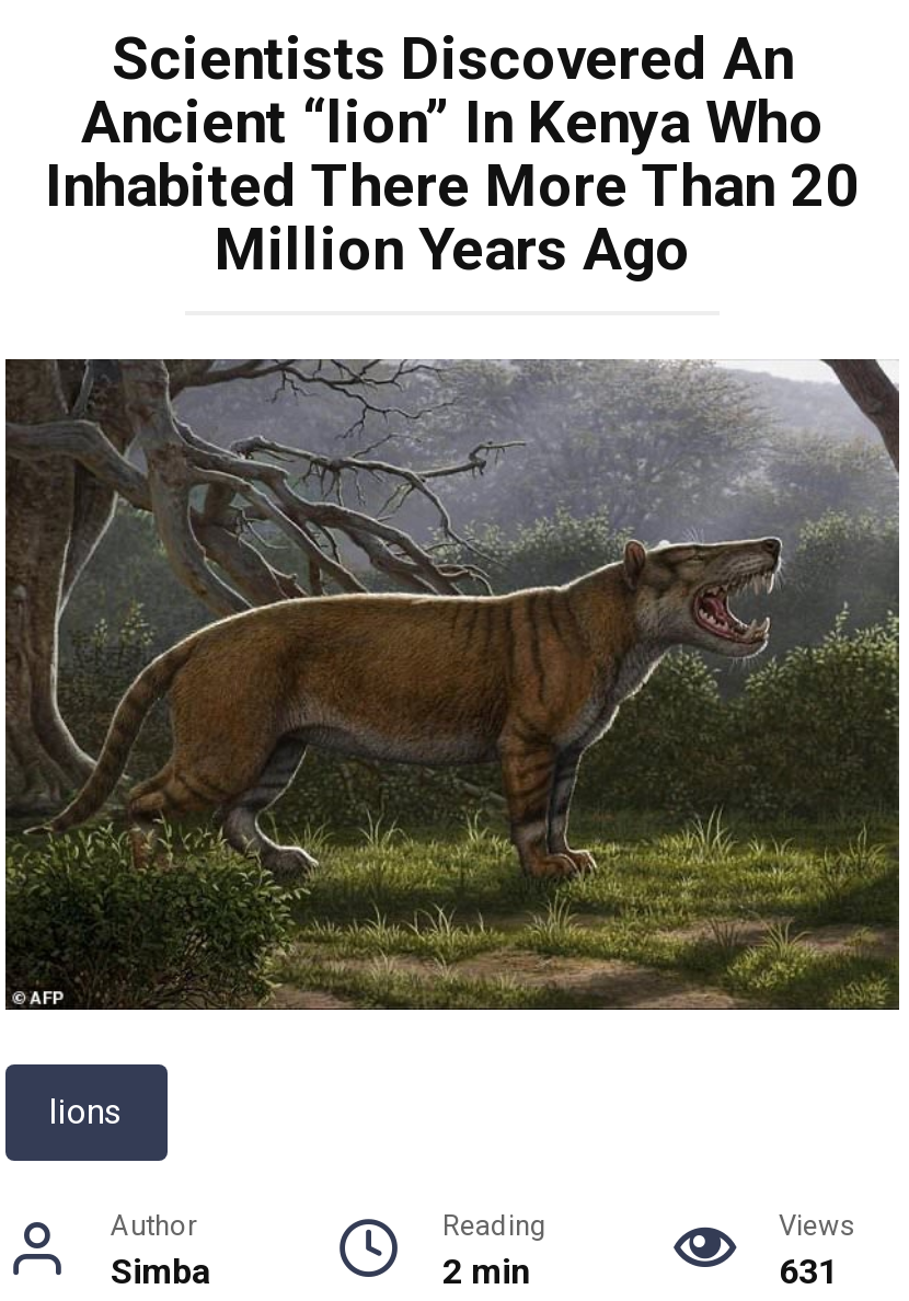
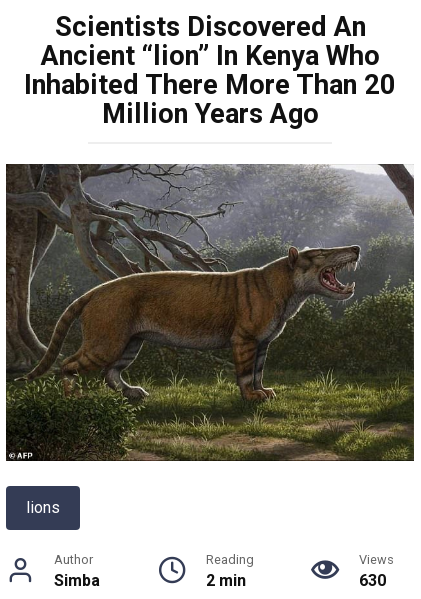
- 631
+ 630
